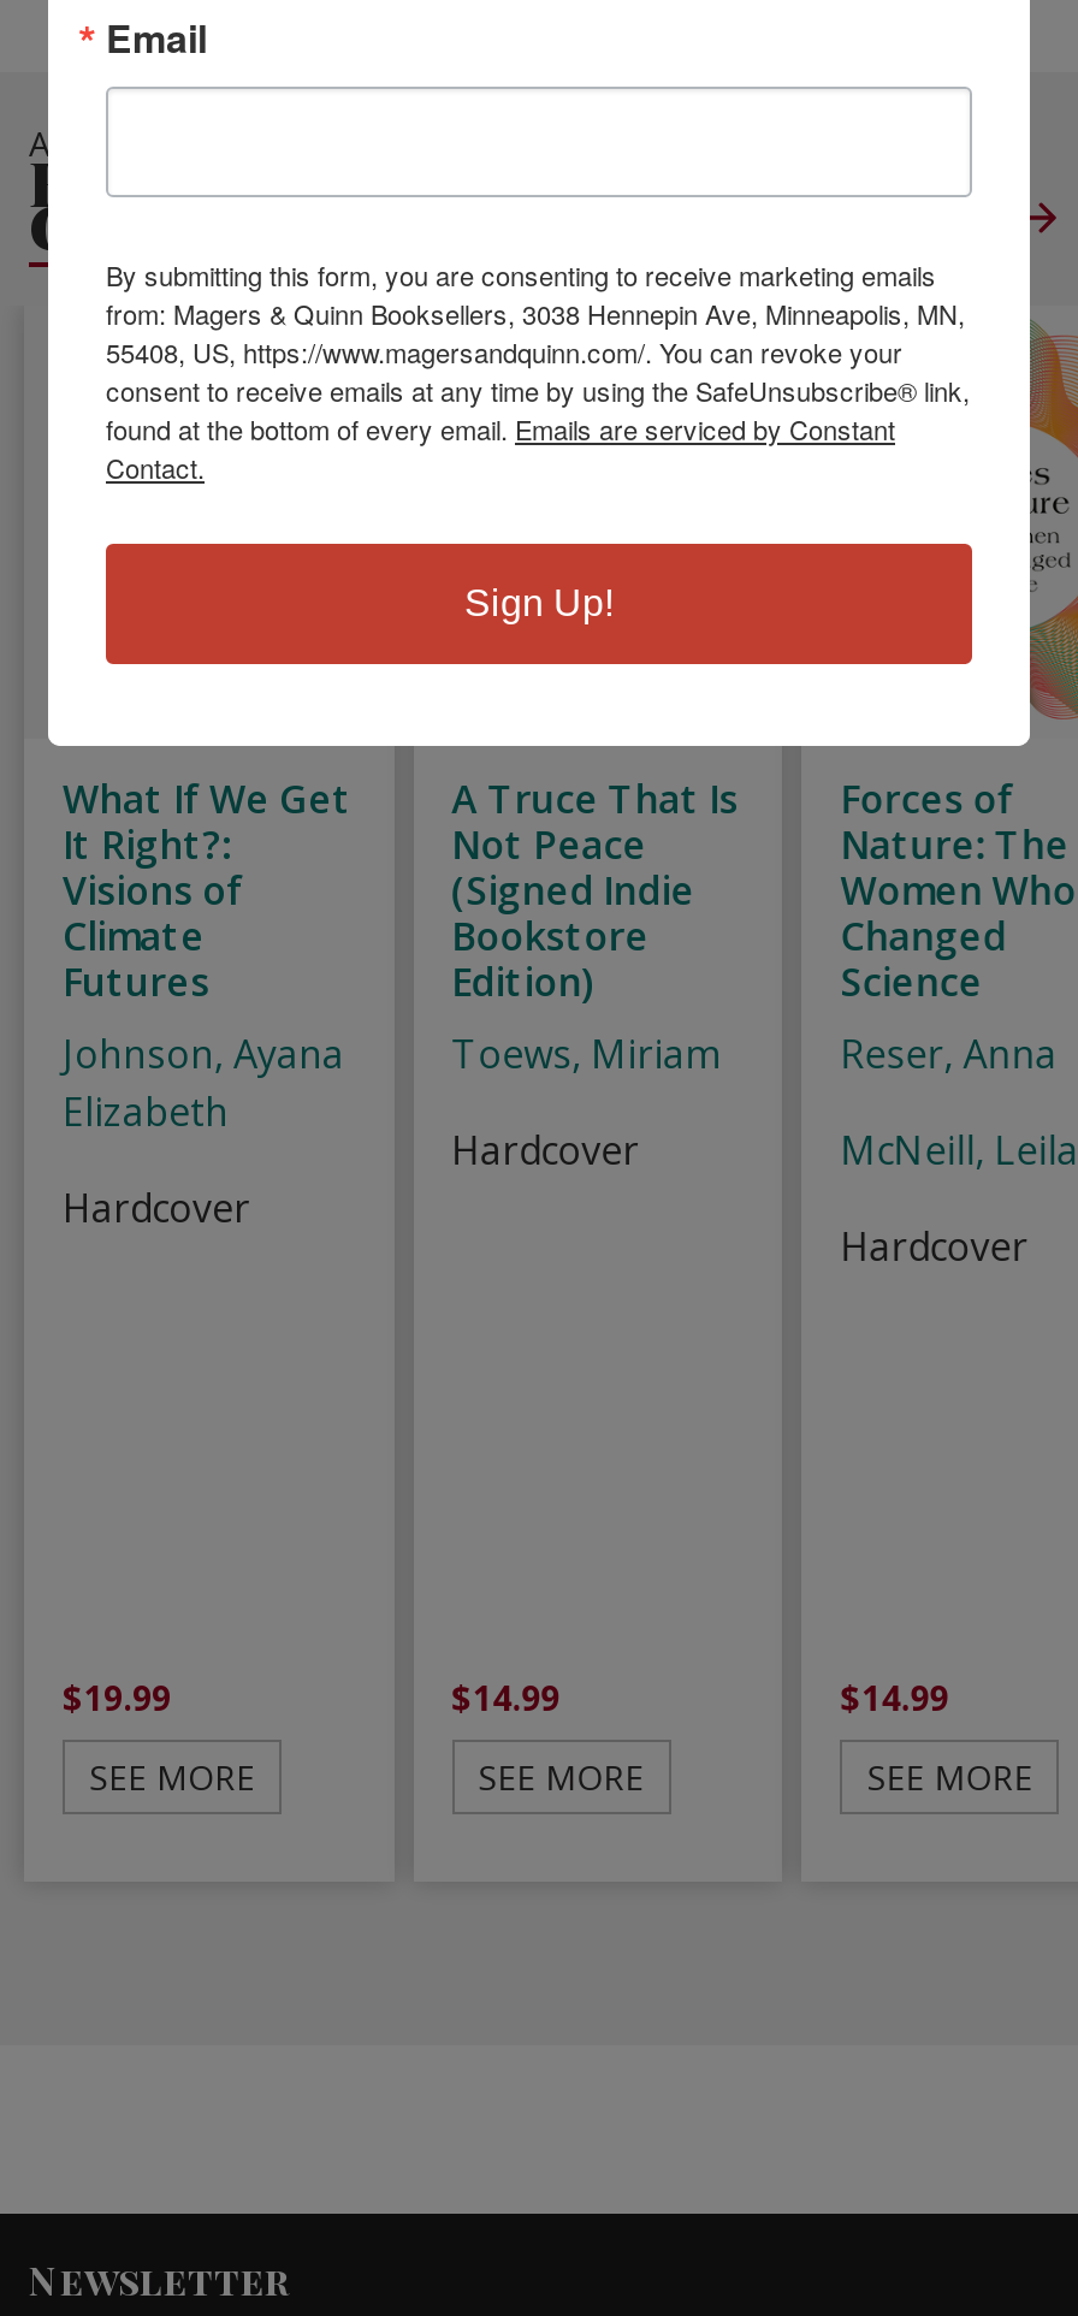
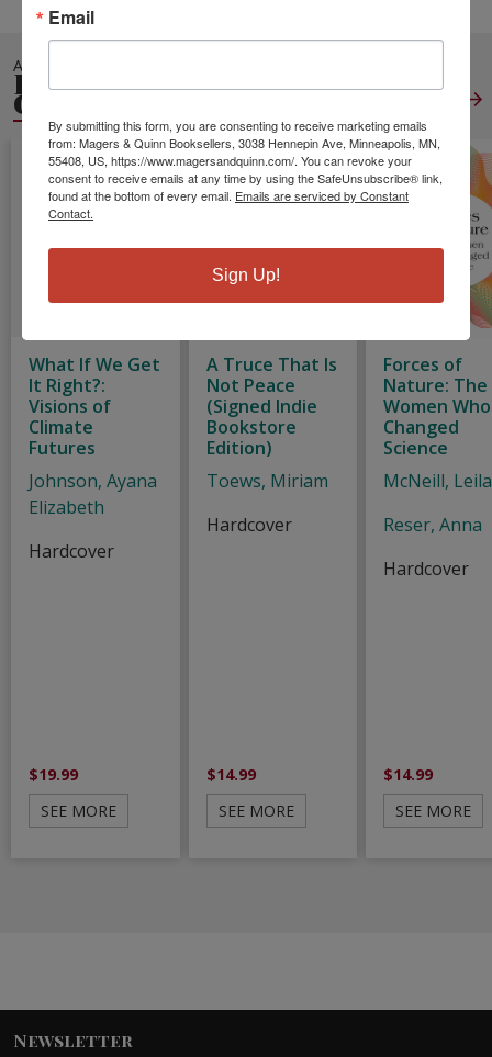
moved down: Reser, Anna

moved up: McNeill, Leila
